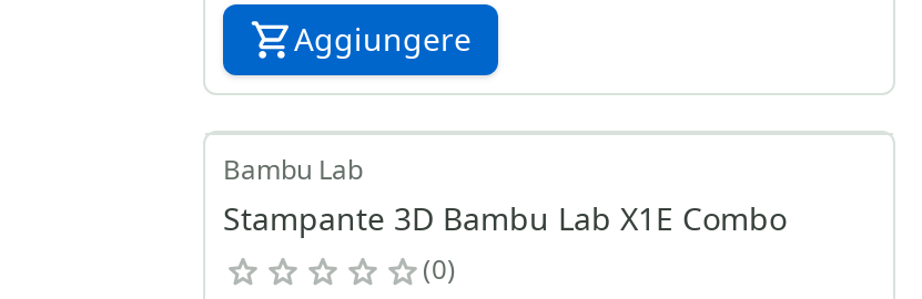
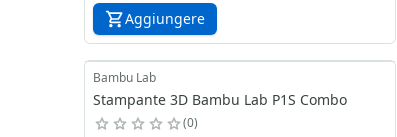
- Stampante 3D Bambu Lab X1E Combo
+ Stampante 3D Bambu Lab P1S Combo
